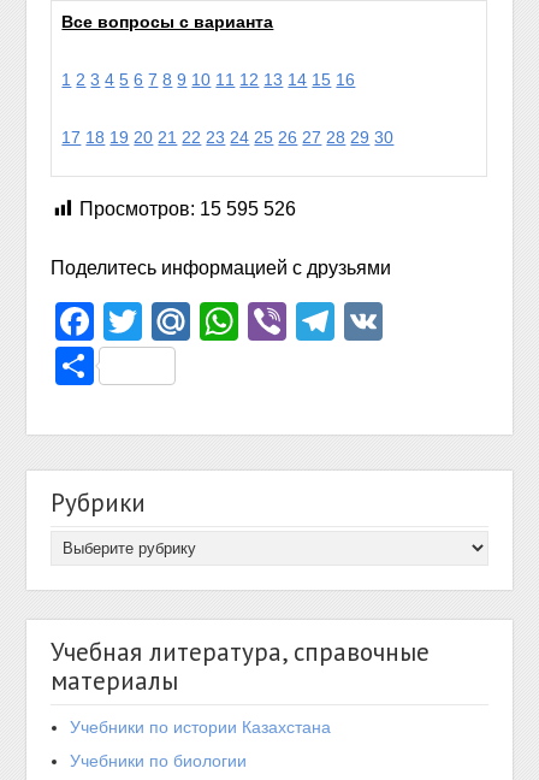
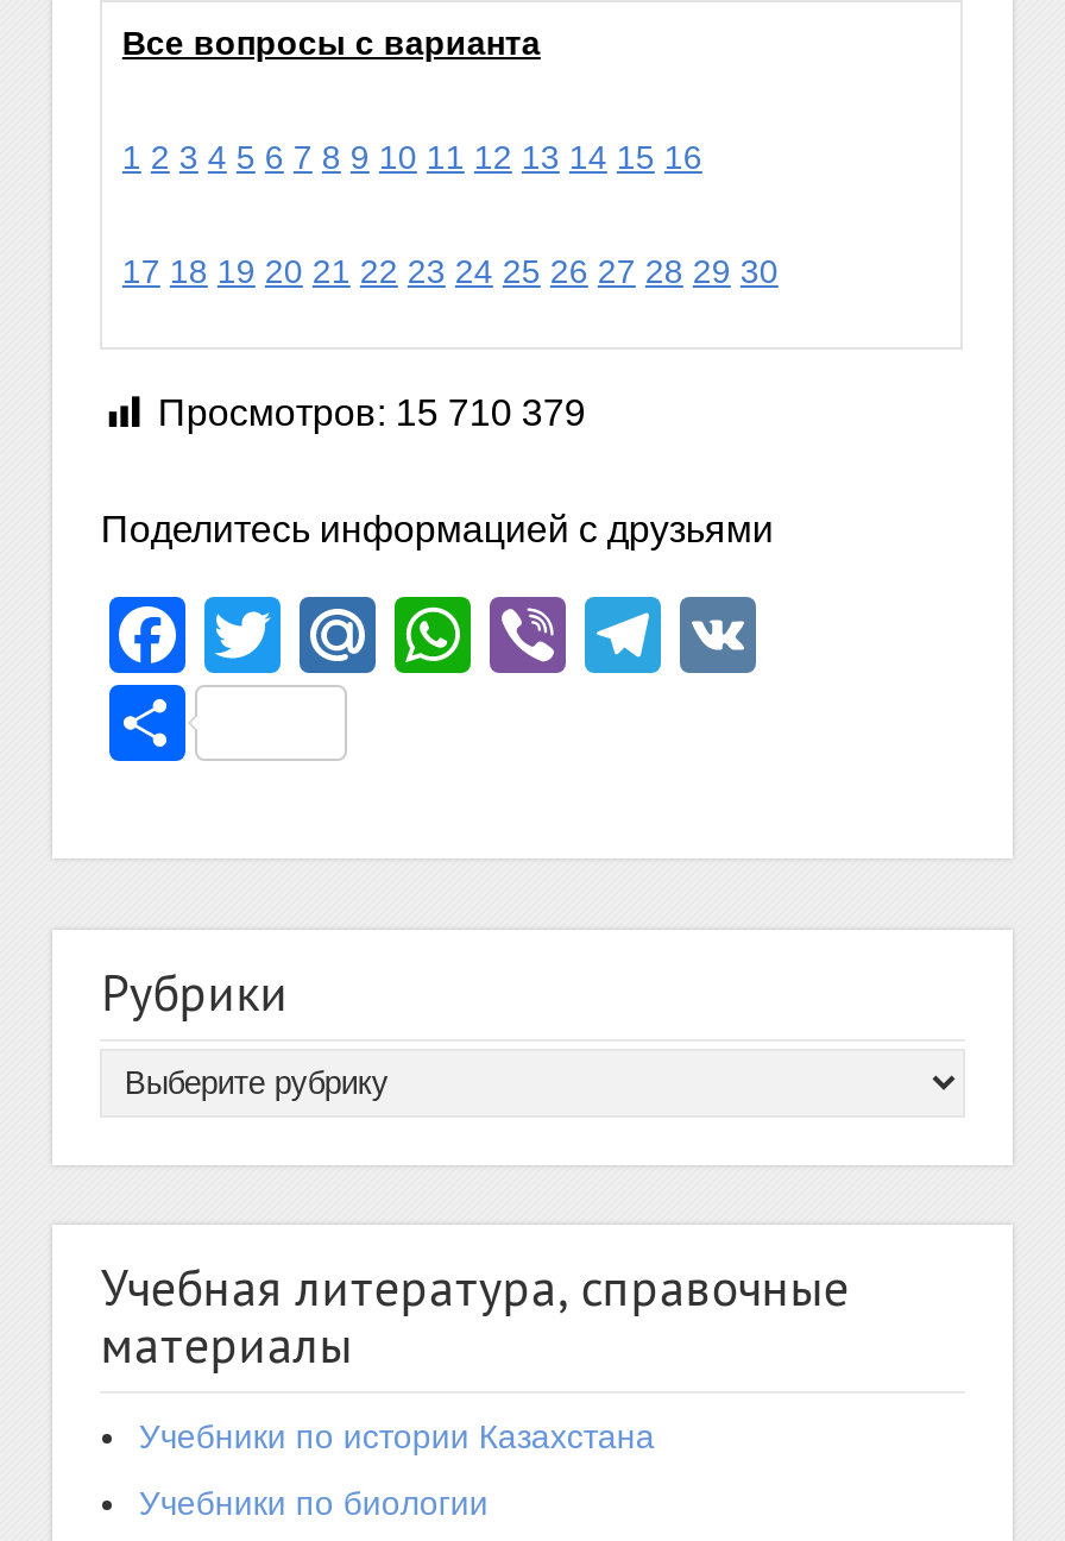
- Просмотров: 15 595 526
+ Просмотров: 15 710 379
